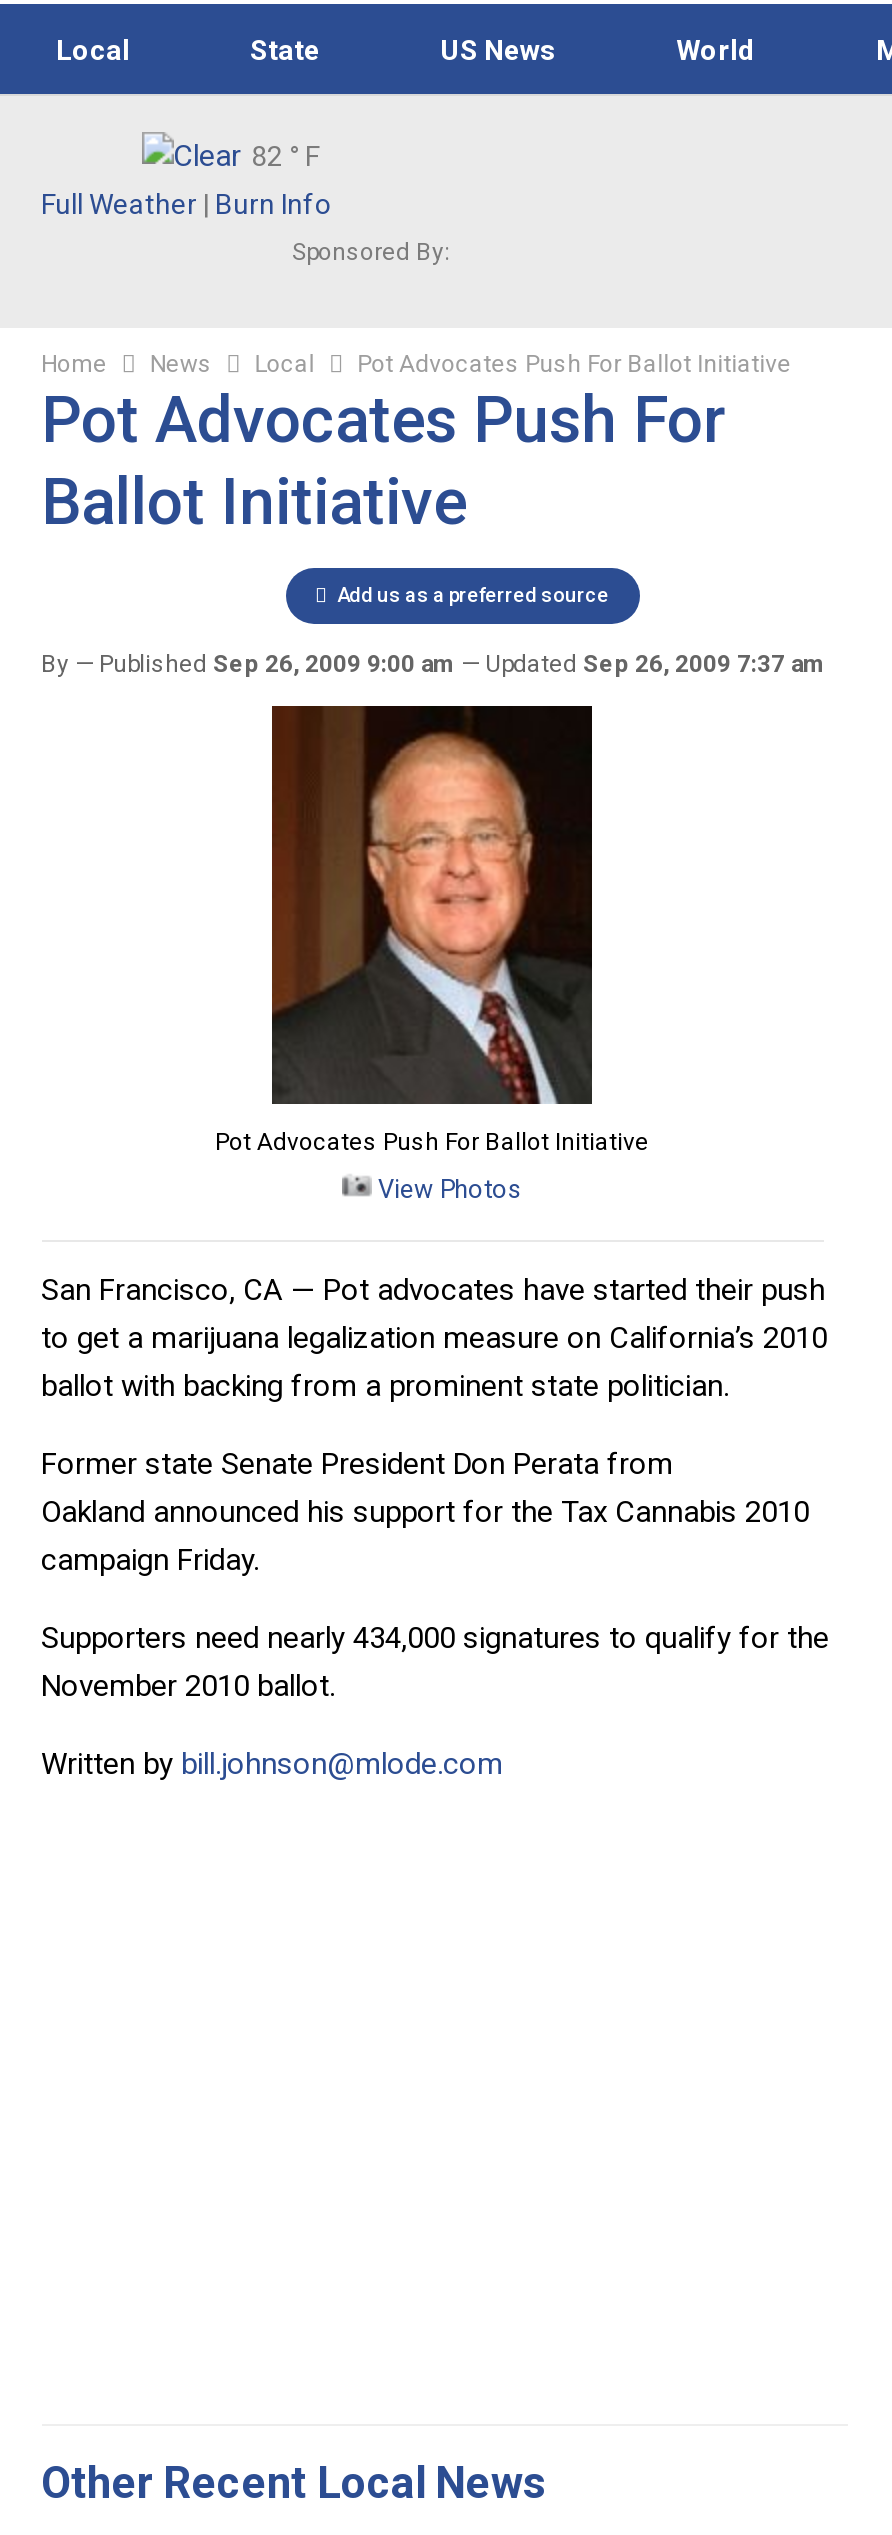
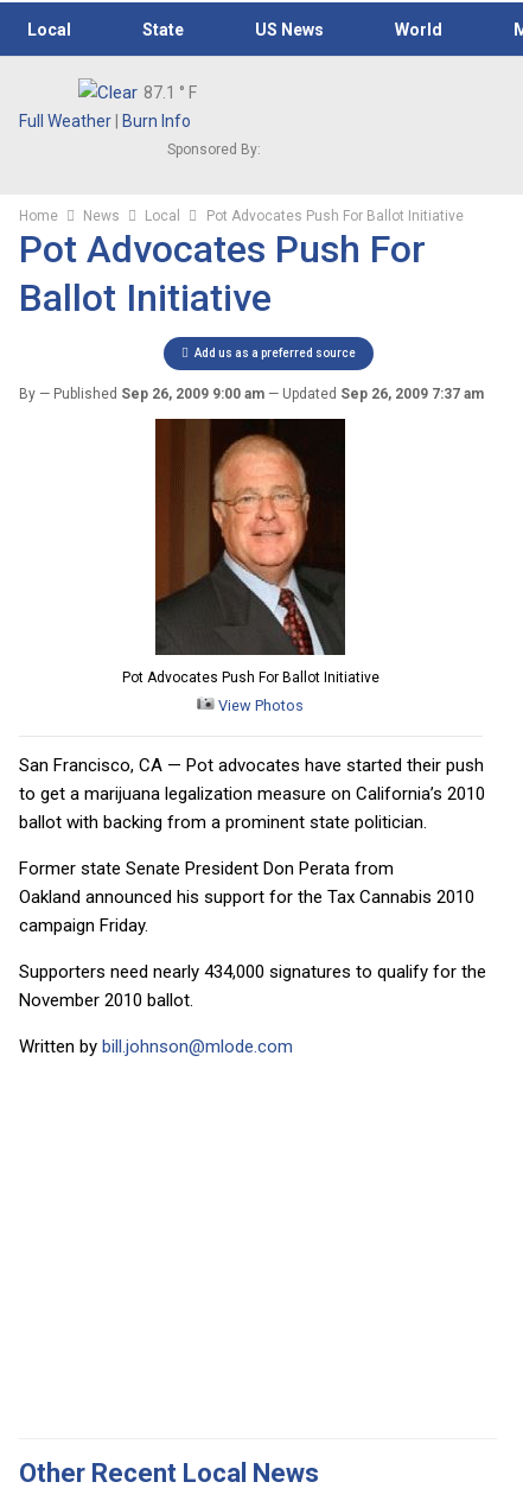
- 82 ° F
+ 87.1 ° F
